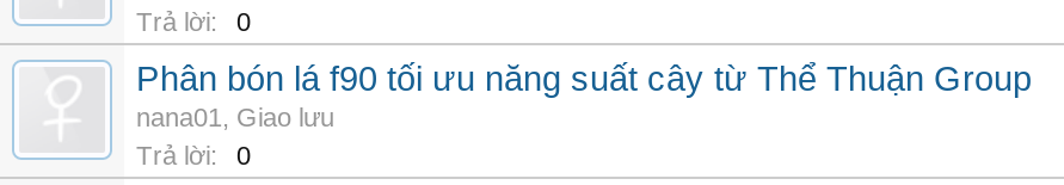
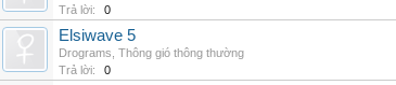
- Phân bón lá f90 tối ưu năng suất cây từ Thể Thuận Group
- nana01, Giao lưu
+ Elsiwave 5
+ Drograms, Thông gió thông thường
